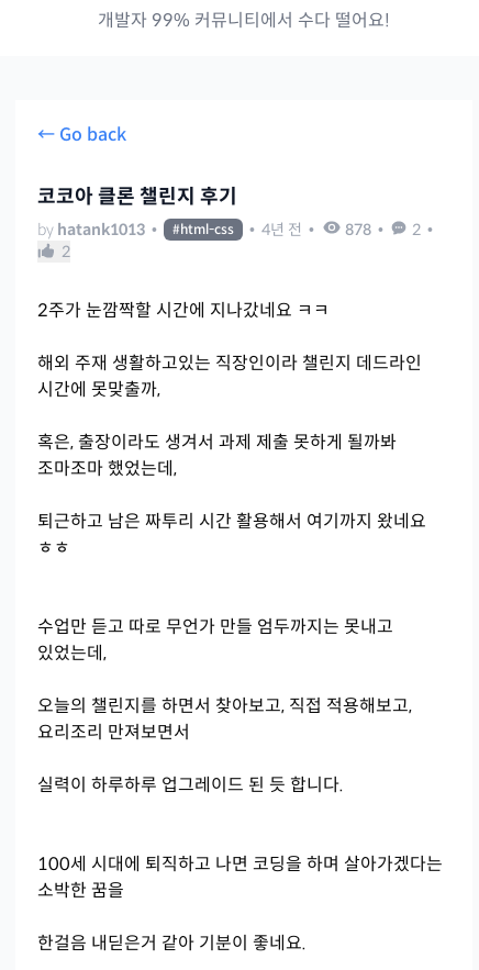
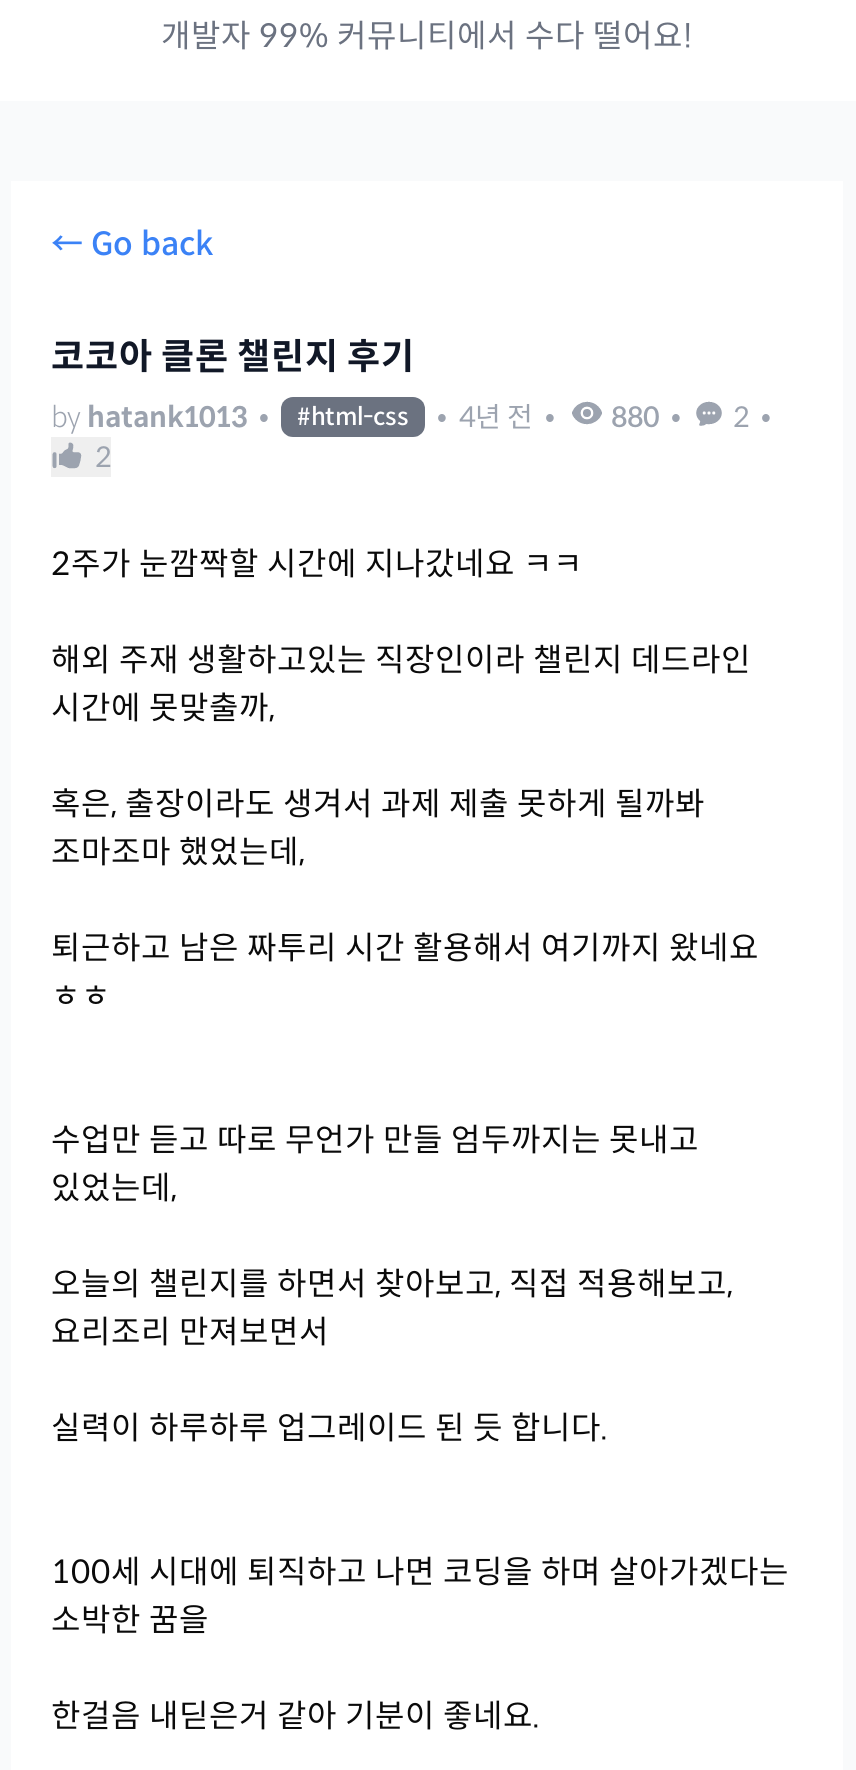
- by hatank1013 • #html-css • 4년 전 • 878 • 2 •
+ by hatank1013 • #html-css • 4년 전 • 880 • 2 •
